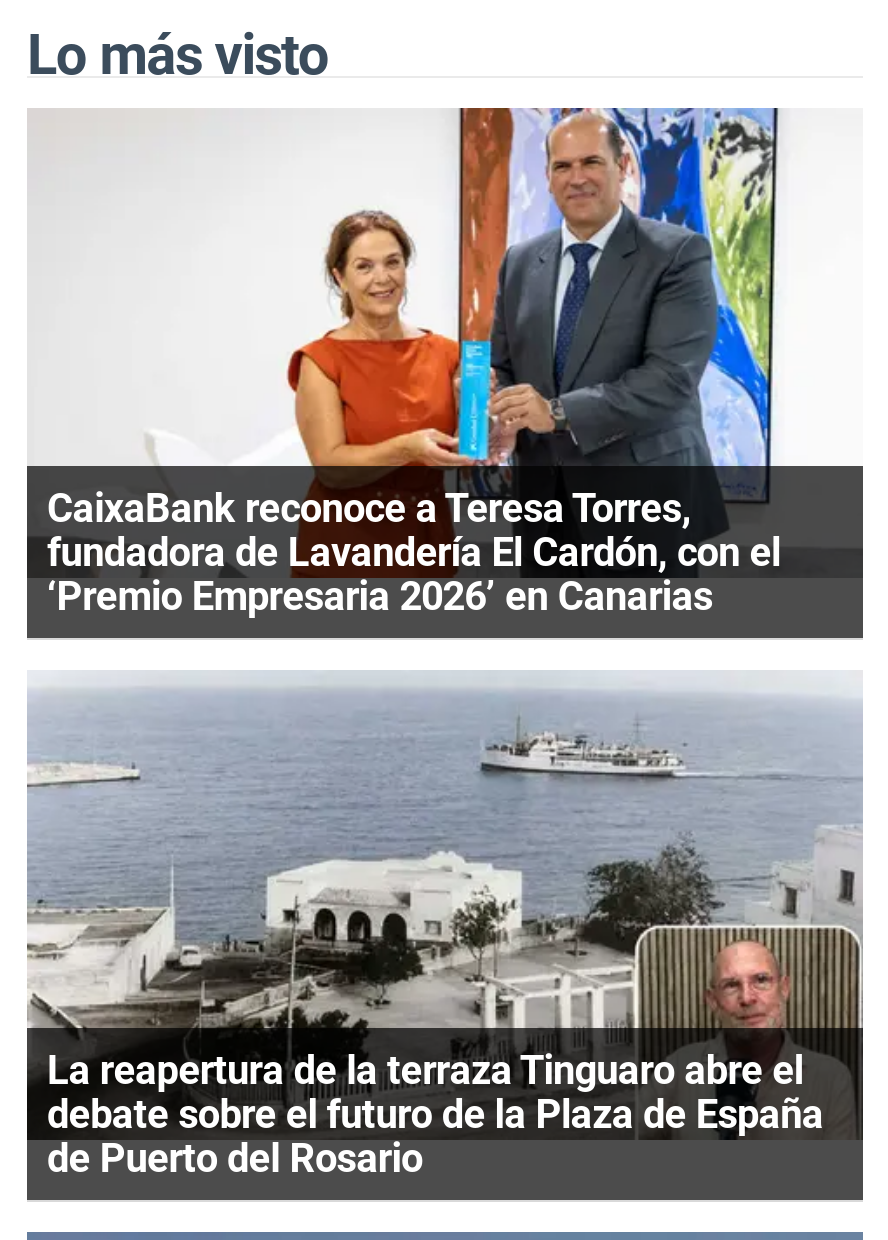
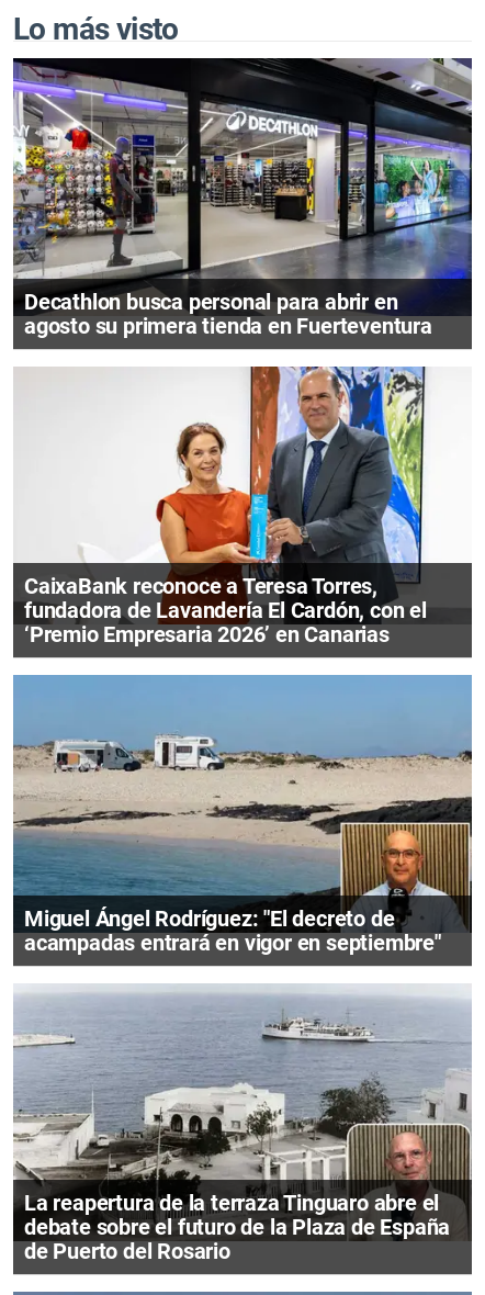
+ [image]
+ Decathlon busca personal para abrir en
+ agosto su primera tienda en Fuerteventura

+ [image]
+ Miguel Ángel Rodríguez: "El decreto de
+ acampadas entrará en vigor en septiembre"
